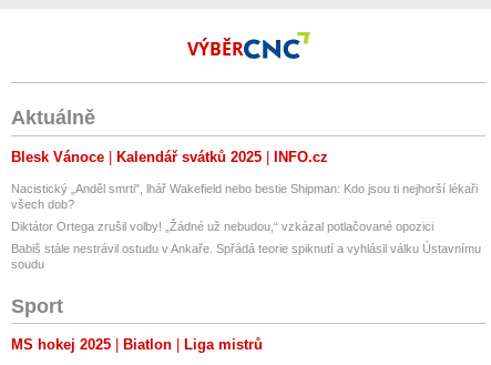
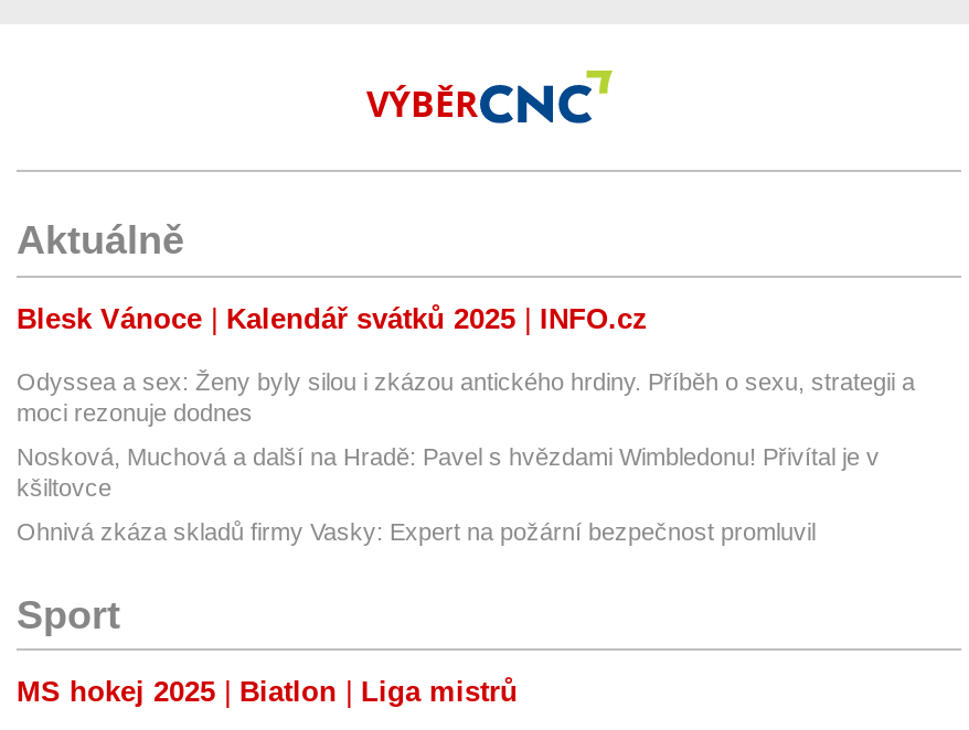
- Nacistický „Anděl smrti", lhář Wakefield nebo bestie Shipman: Kdo jsou ti nejhorší lékaři
- všech dob?
+ Odyssea a sex: Ženy byly silou i zkázou antického hrdiny. Příběh o sexu, strategii a
+ moci rezonuje dodnes

- Diktátor Ortega zrušil volby! „Žádné už nebudou,“ vzkázal potlačované opozici
+ Nosková, Muchová a další na Hradě: Pavel s hvězdami Wimbledonu! Přivítal je v
+ kšiltovce

- Babiš stále nestrávil ostudu v Ankaře. Spřádá teorie spiknutí a vyhlásil válku Ústavnímu
- soudu
+ Ohnivá zkáza skladů firmy Vasky: Expert na požární bezpečnost promluvil
